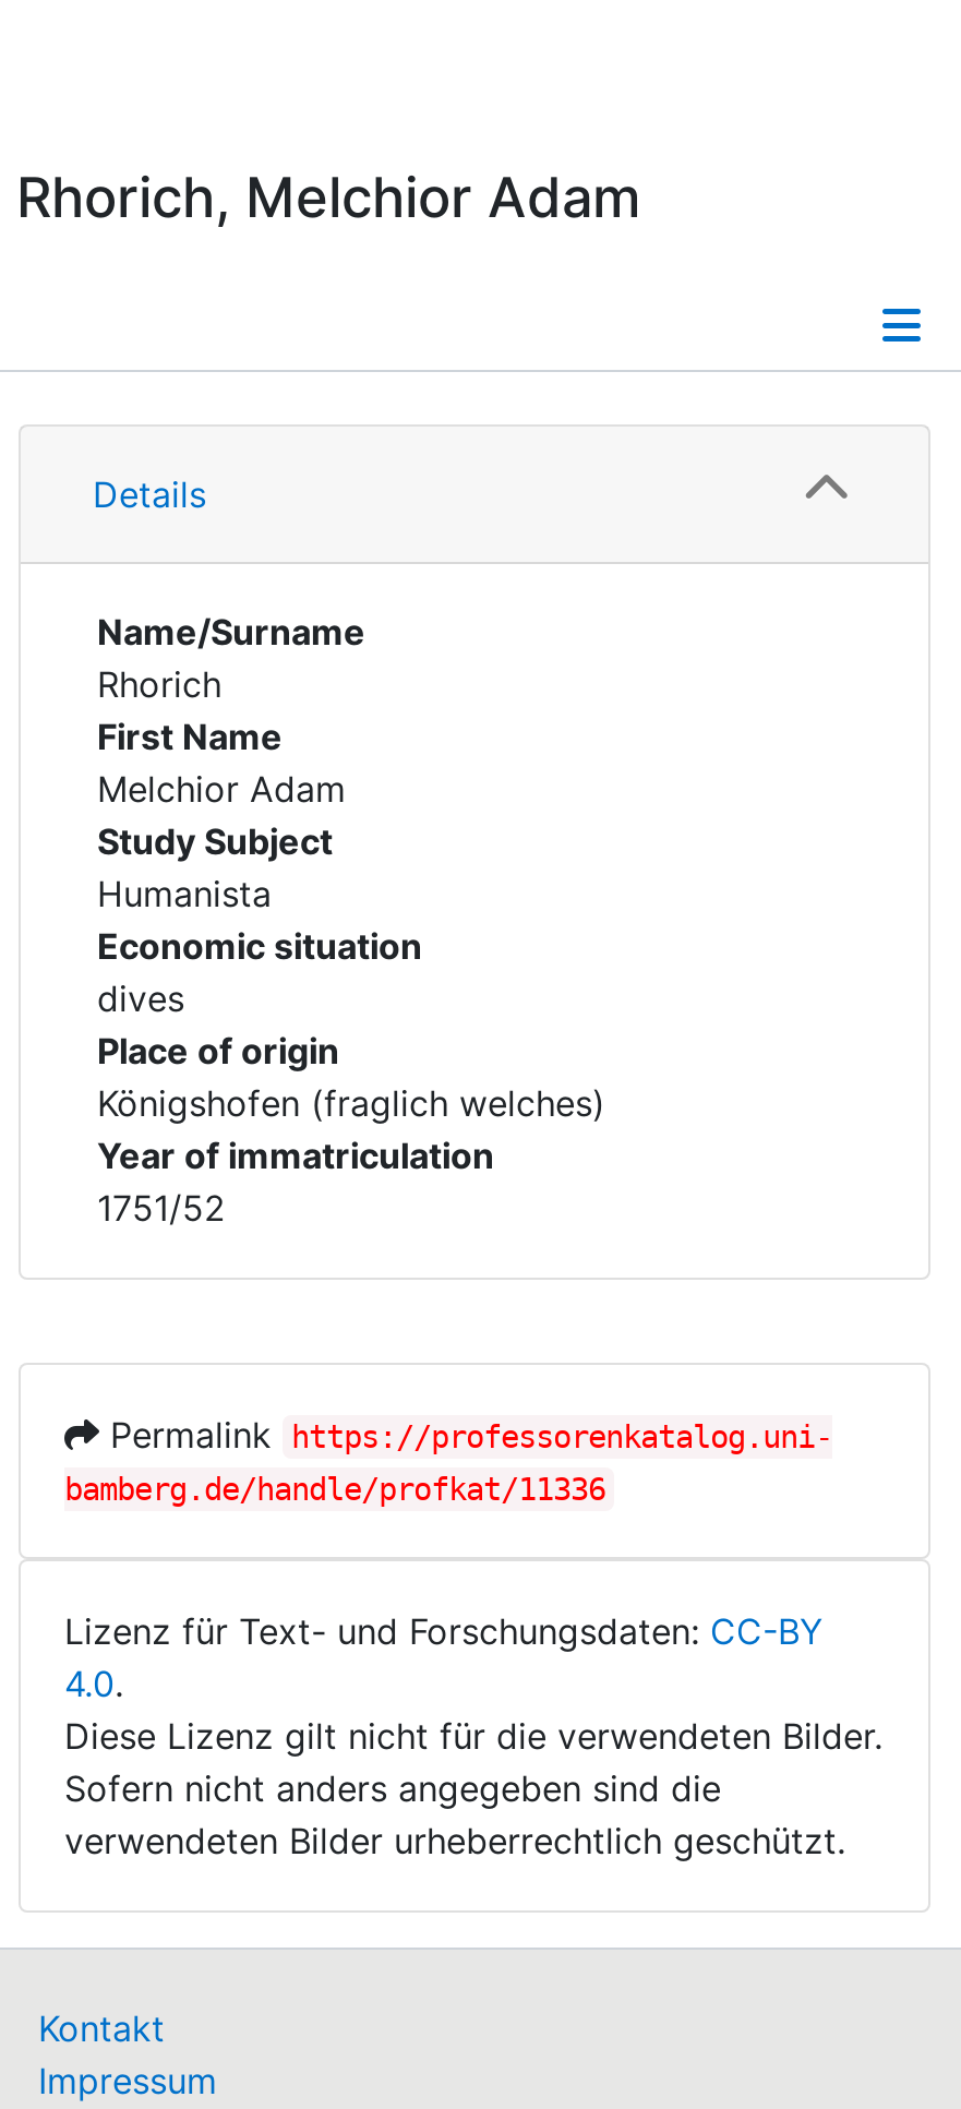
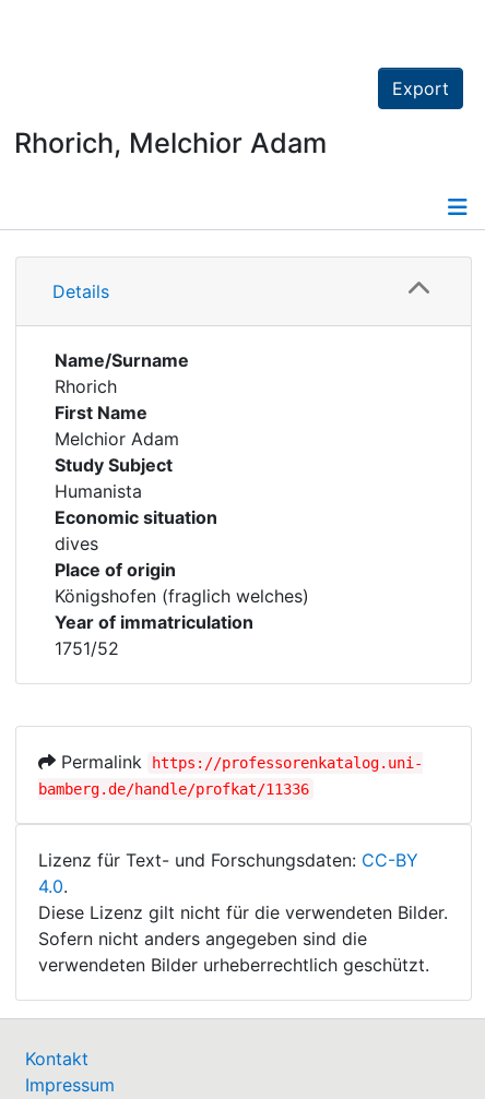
+ Export
